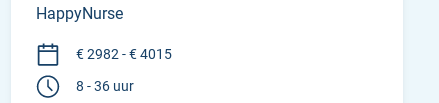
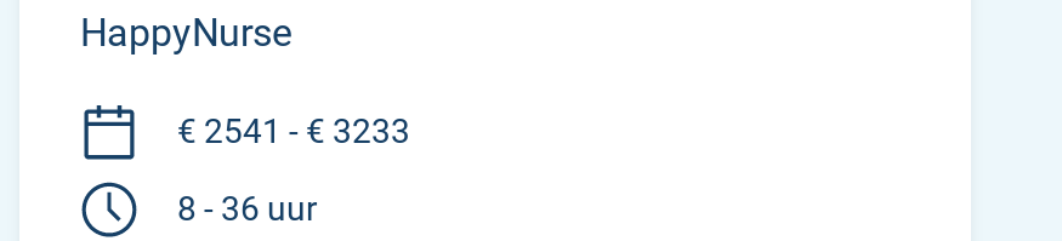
- € 2982 - € 4015
+ € 2541 - € 3233
